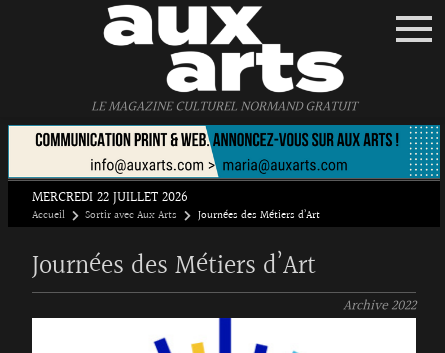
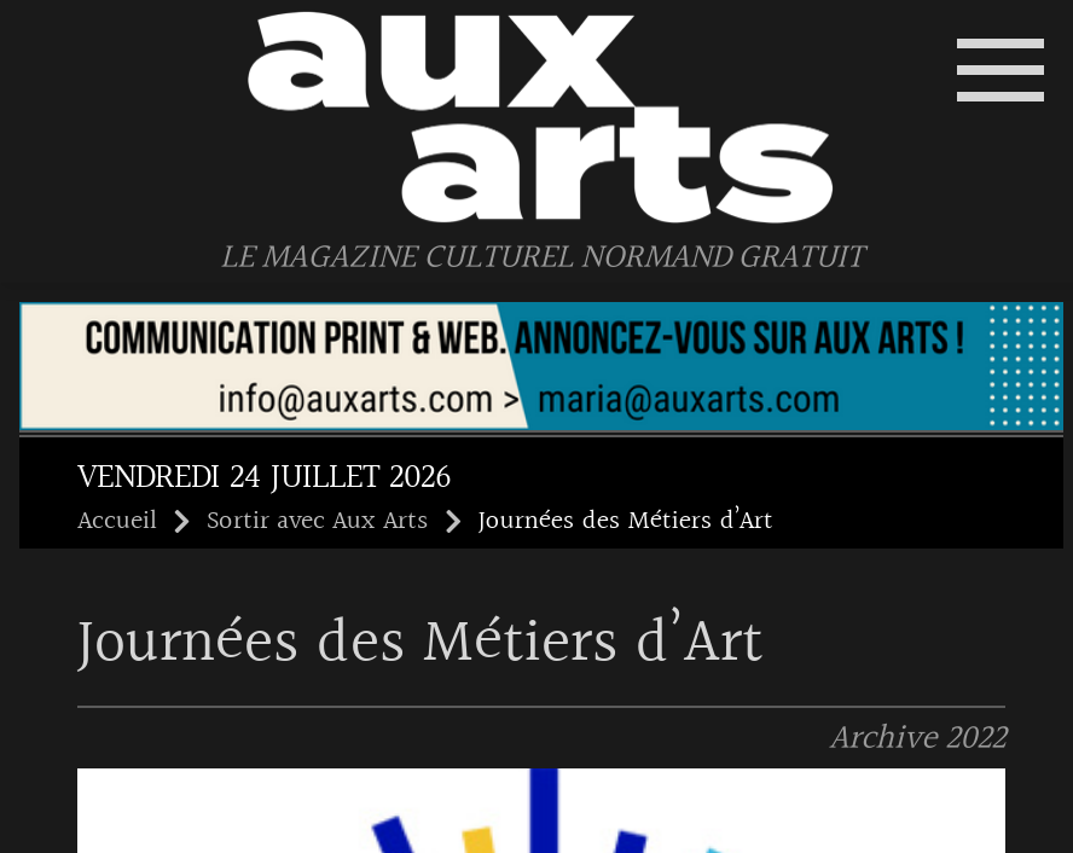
- MERCREDI 22 JUILLET 2026
+ VENDREDI 24 JUILLET 2026
